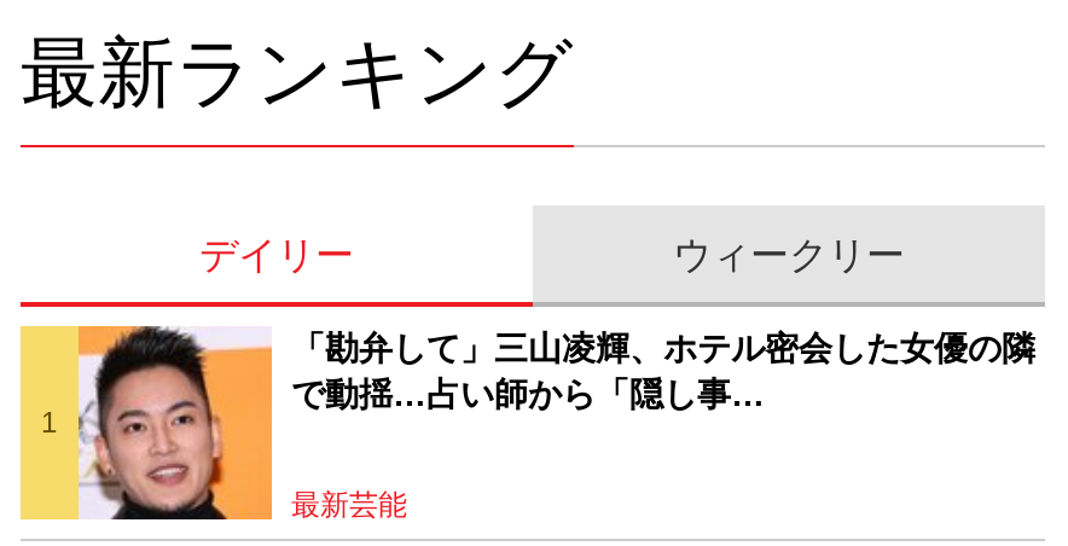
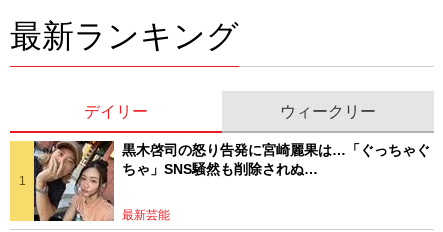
- [image]
- 「勘弁して」三山凌輝、ホテル密会した女優の隣
- で動揺…占い師から「隠し事…
+ [image]
+ 黒木啓司の怒り告発に宮崎麗果は…「ぐっちゃぐ
+ ちゃ」SNS騒然も削除されぬ…
